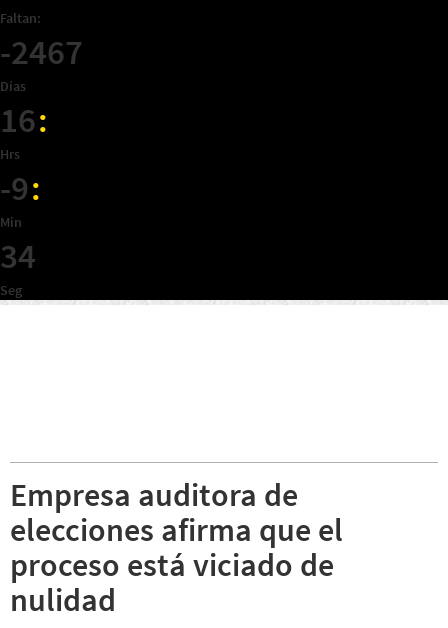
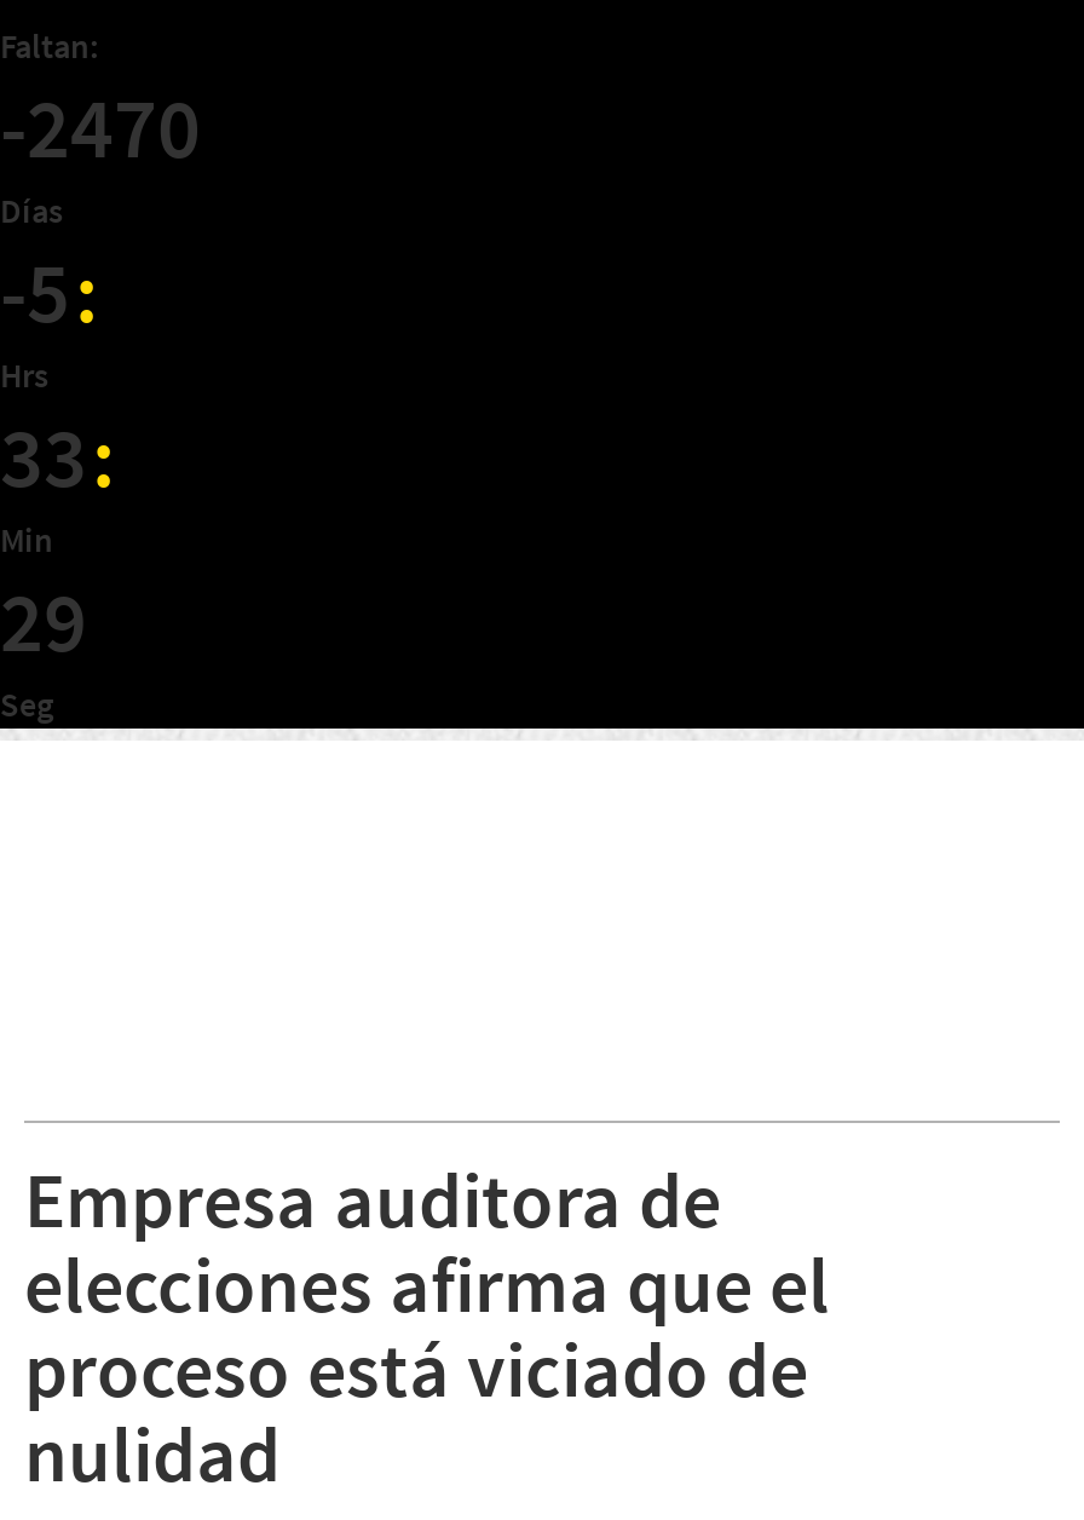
- -2467
+ -2470

- 16
+ -5

- -9
+ 33

- 34
+ 29
